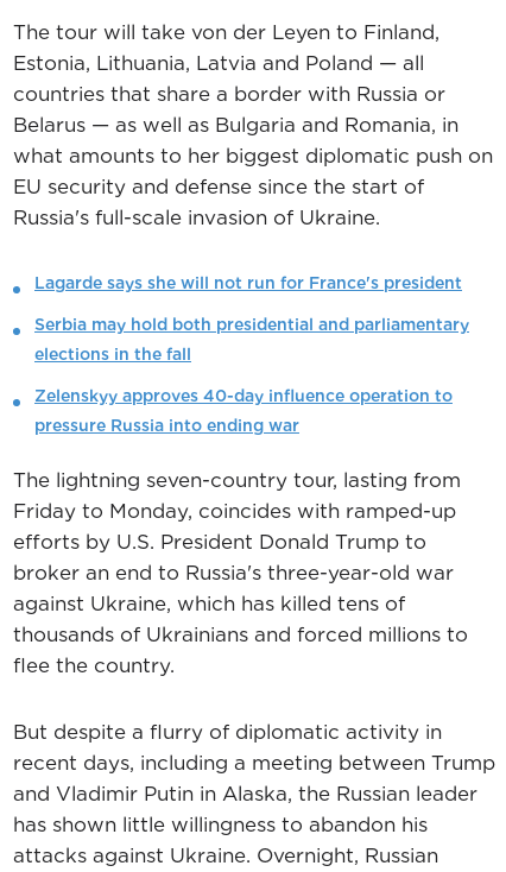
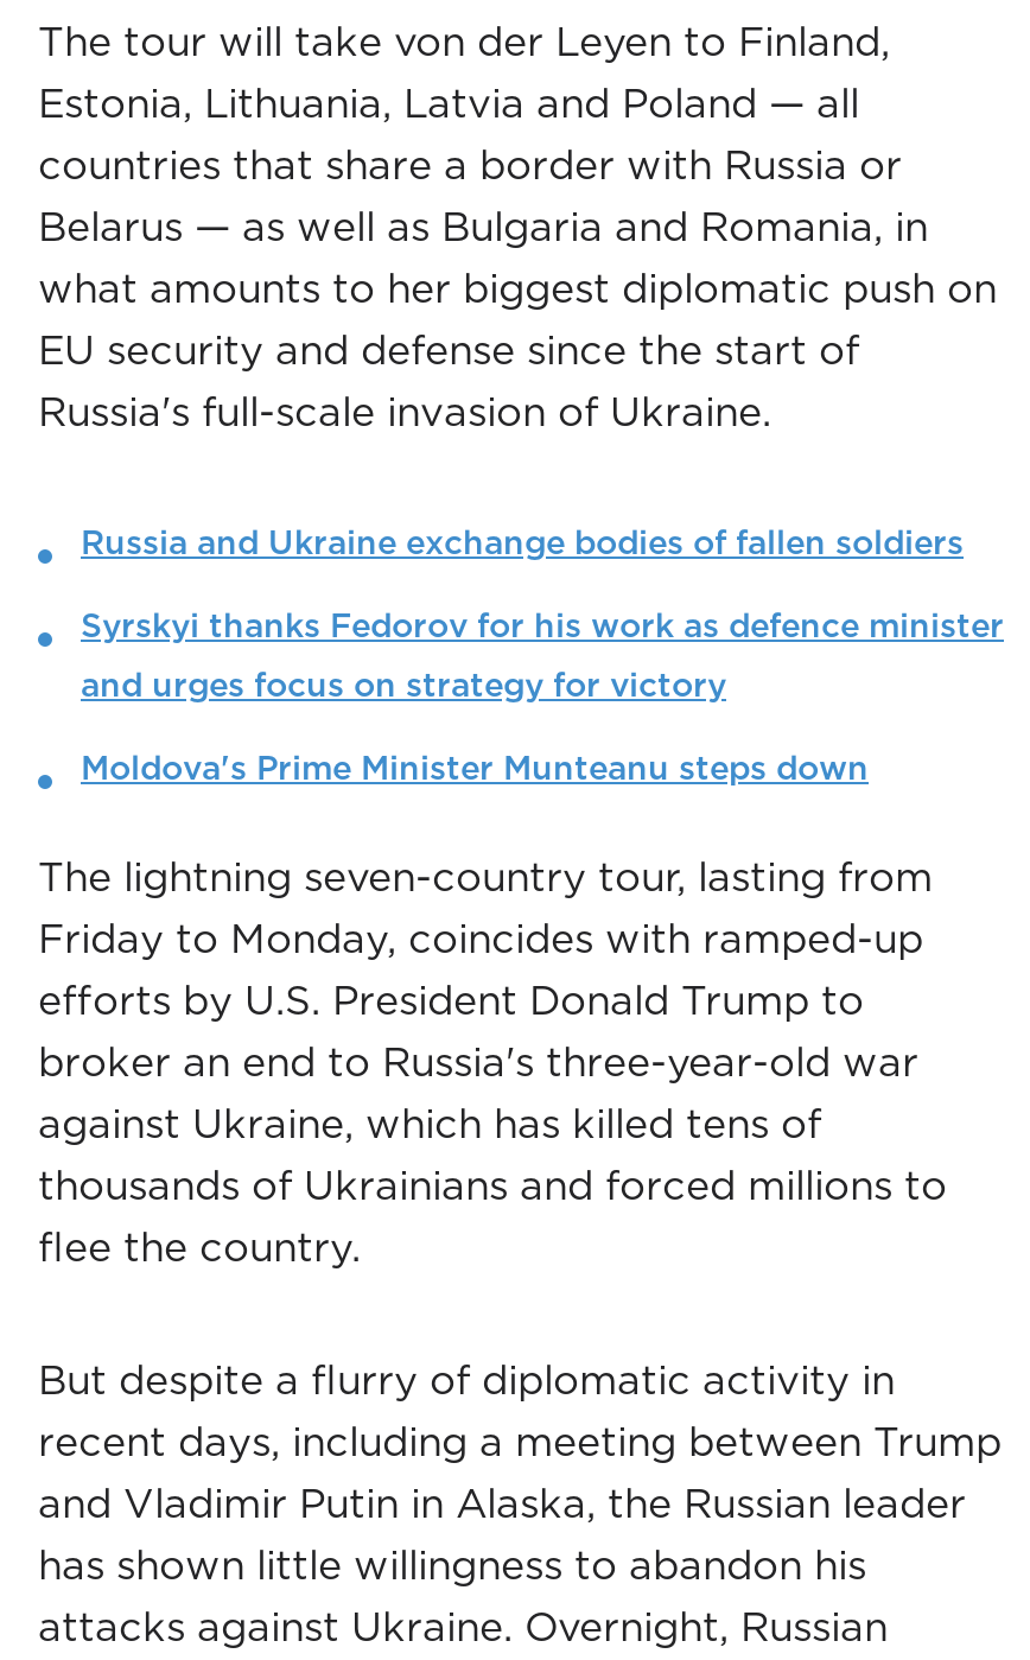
- Lagarde says she will not run for France's president
- Serbia may hold both presidential and parliamentary
- elections in the fall
- Zelenskyy approves 40-day influence operation to
- pressure Russia into ending war
+ Russia and Ukraine exchange bodies of fallen soldiers
+ Syrskyi thanks Fedorov for his work as defence minister
+ and urges focus on strategy for victory
+ Moldova's Prime Minister Munteanu steps down
